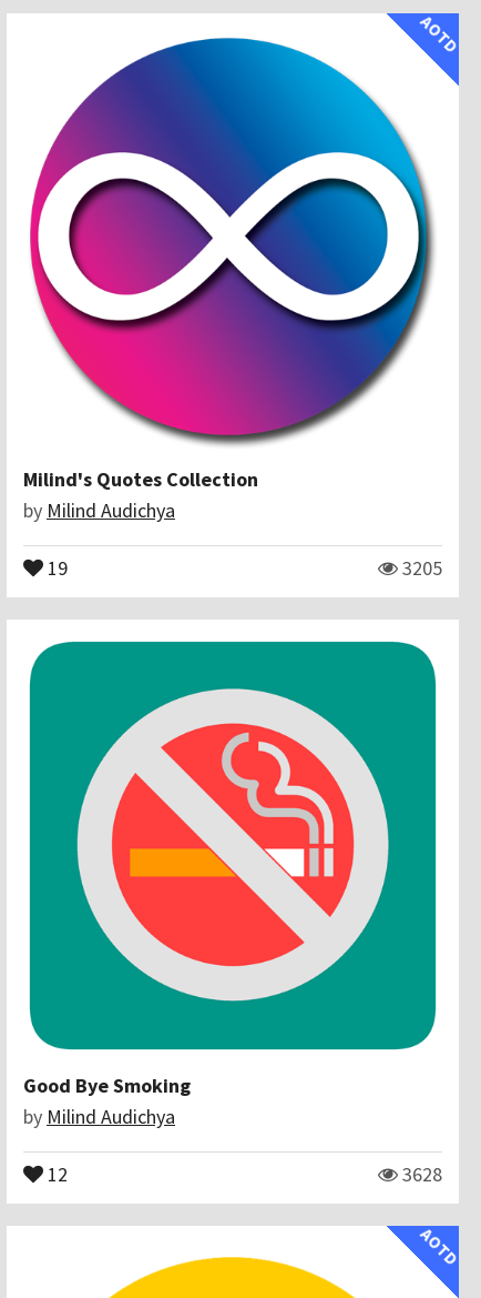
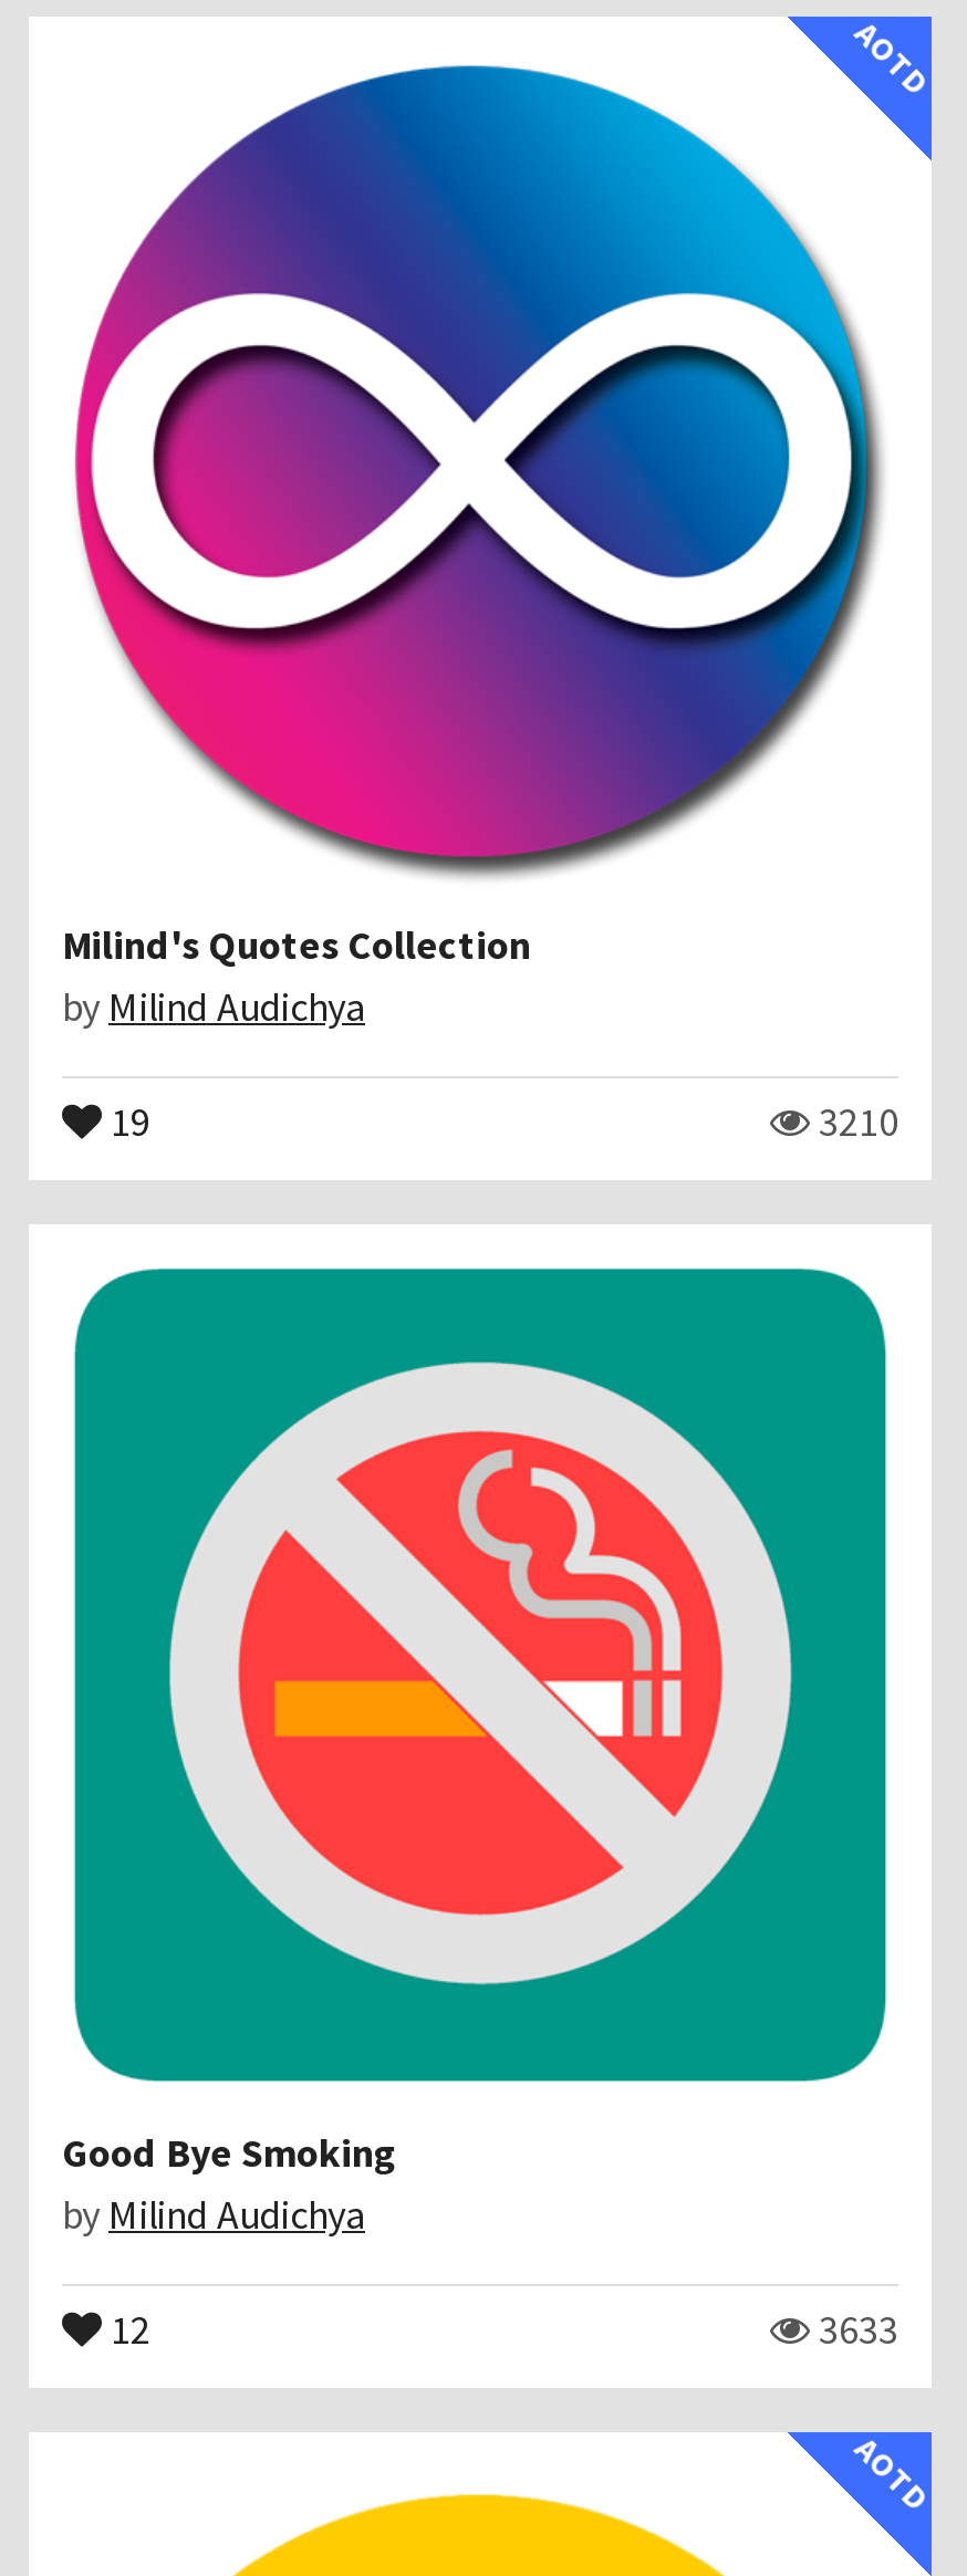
- 3205
+ 3210

- 3628
+ 3633
